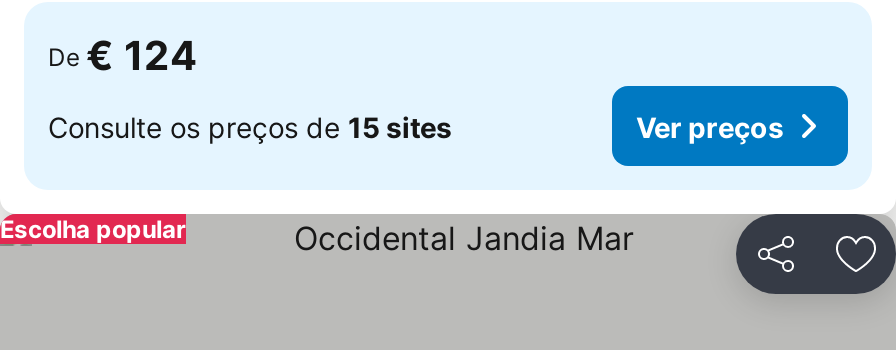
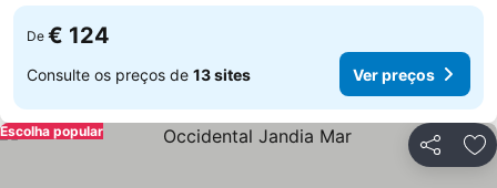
- Consulte os preços de 15 sites
+ Consulte os preços de 13 sites
